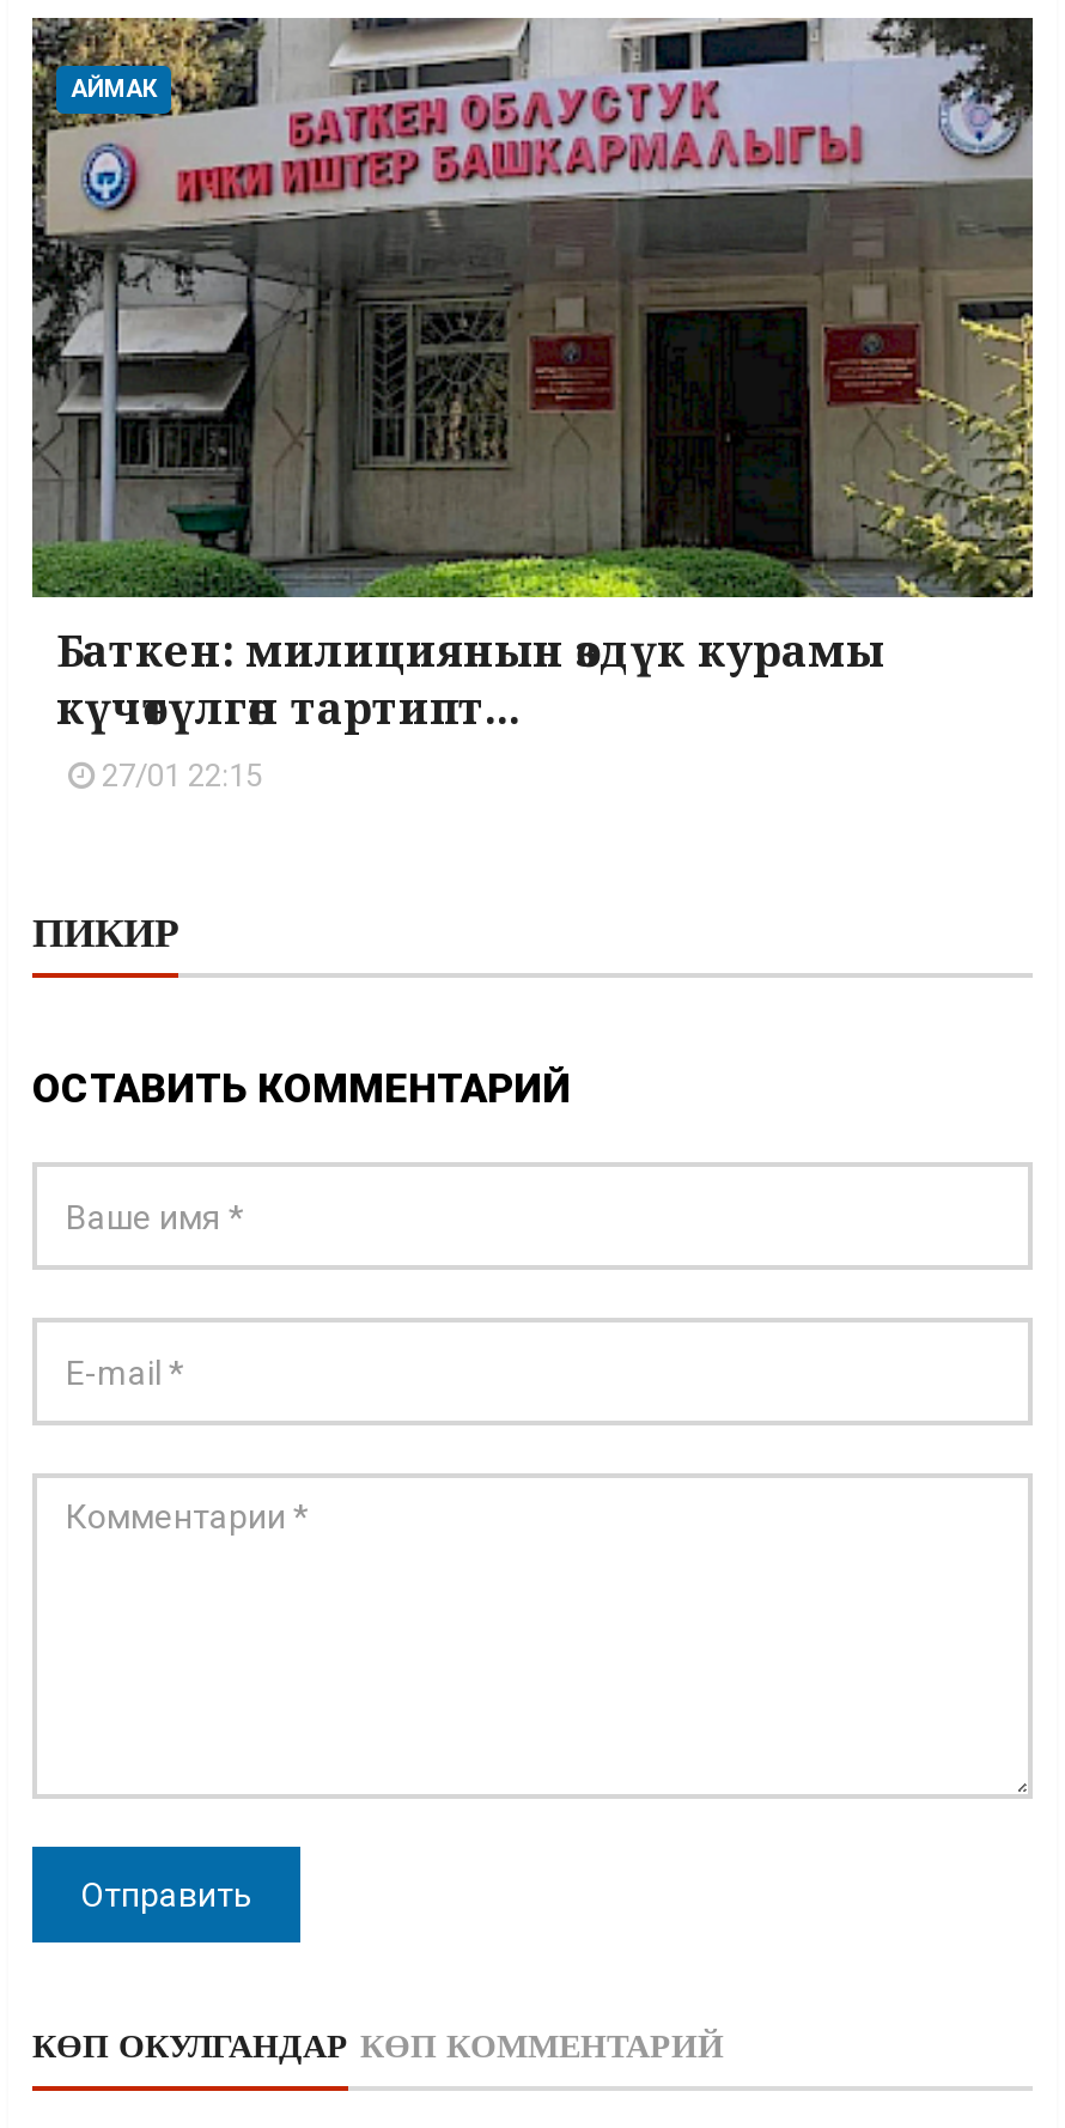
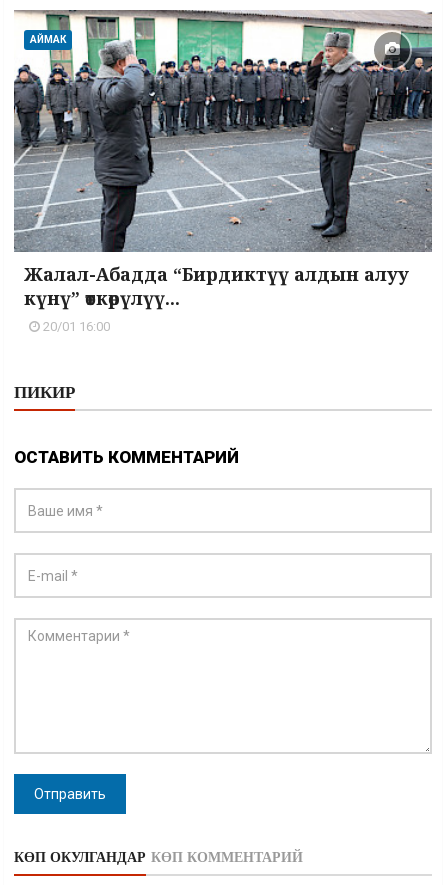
- [image]
- Баткен: милициянын өздүк курамы
- күчөтүлгөн тартипт...
- 27/01 22:15
+ [image]
+ Жалал-Абадда “Бирдиктүү алдын алуу
+ күнү” өткөрүлүү...
+ 20/01 16:00
